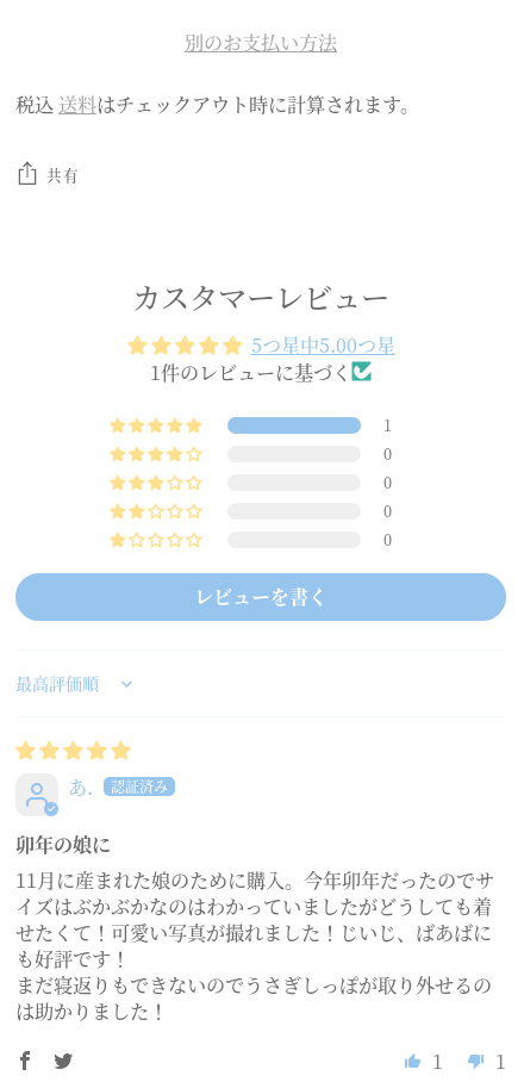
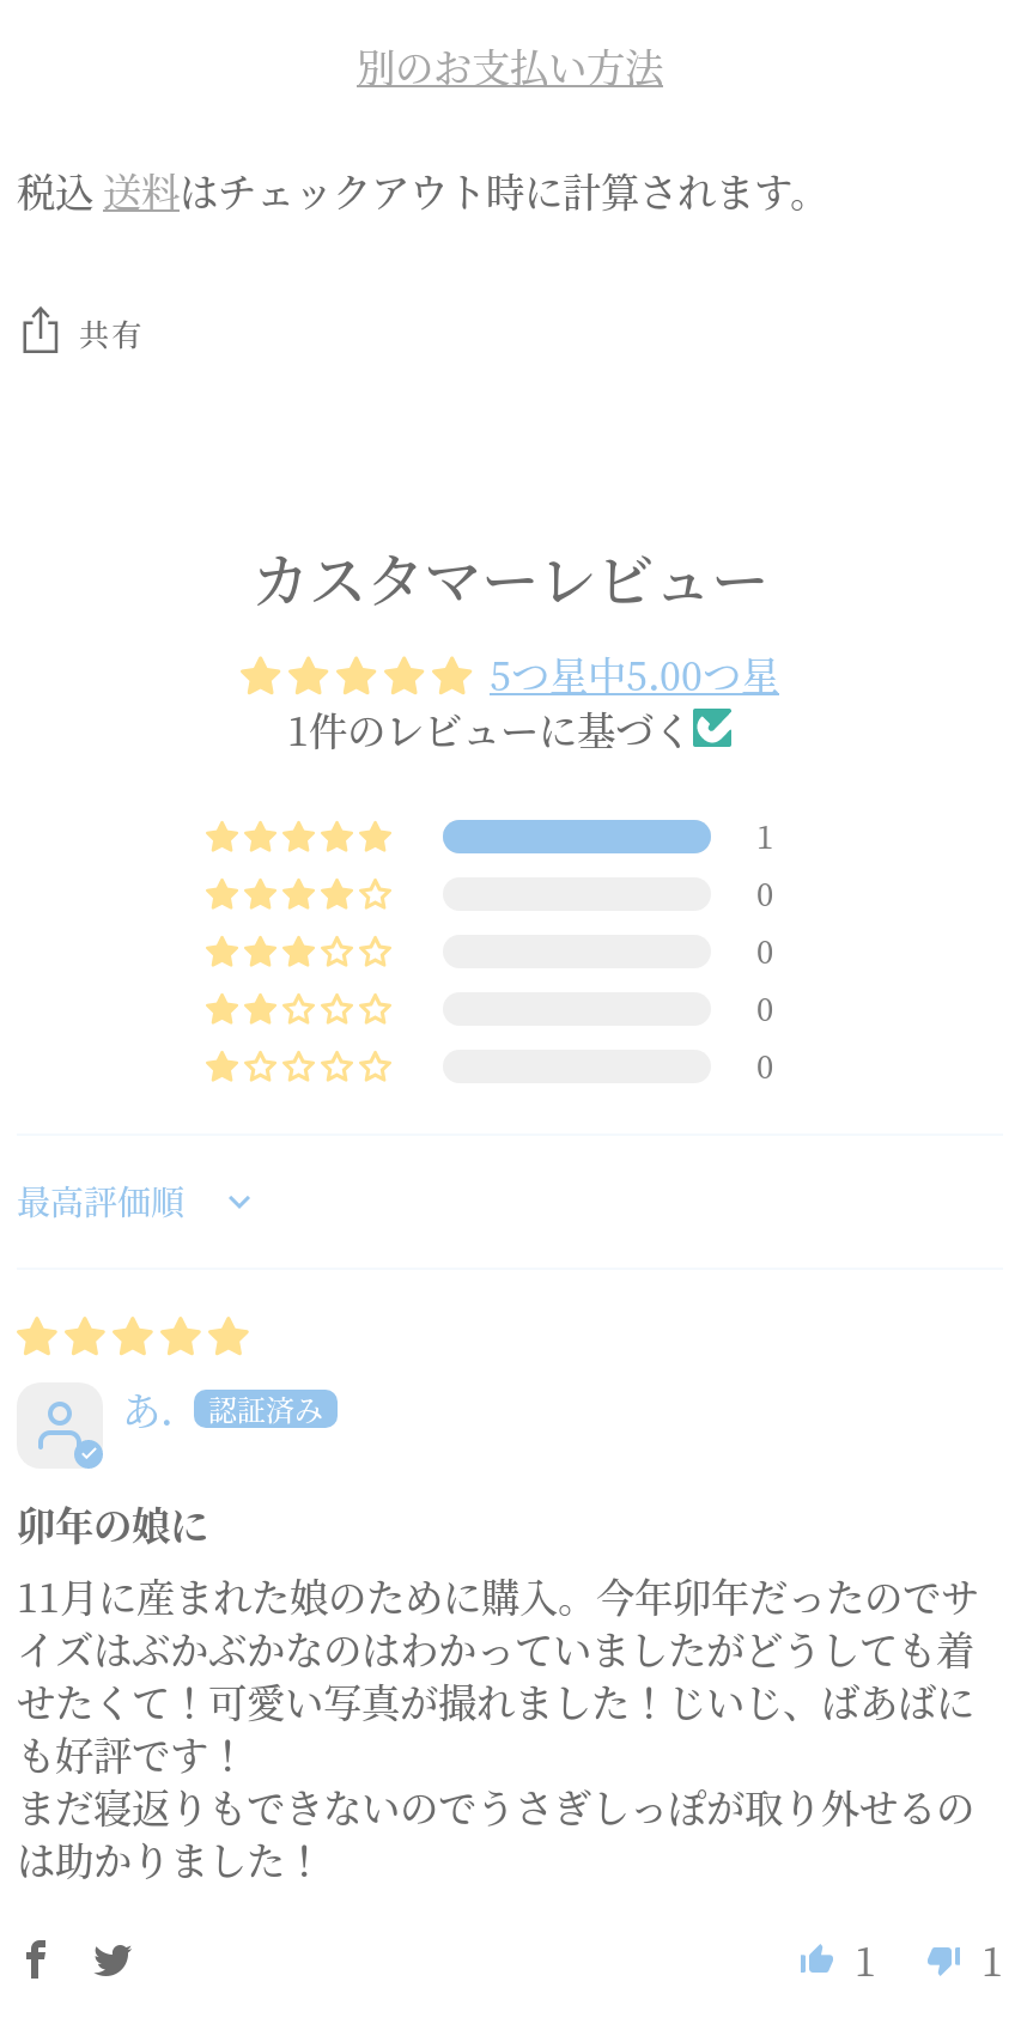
- レビューを書く
